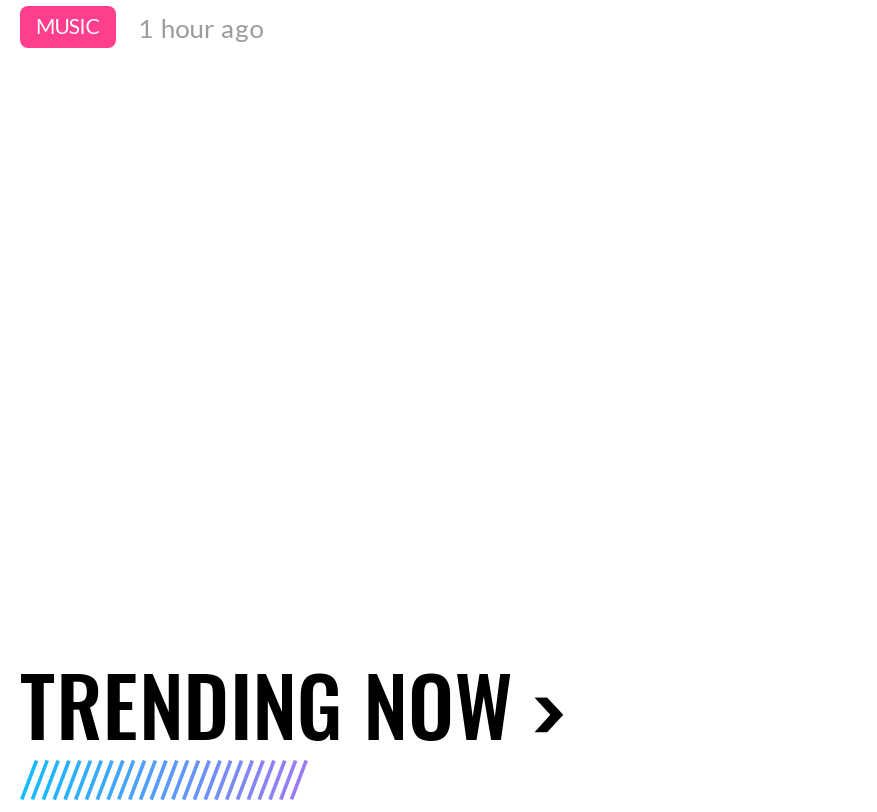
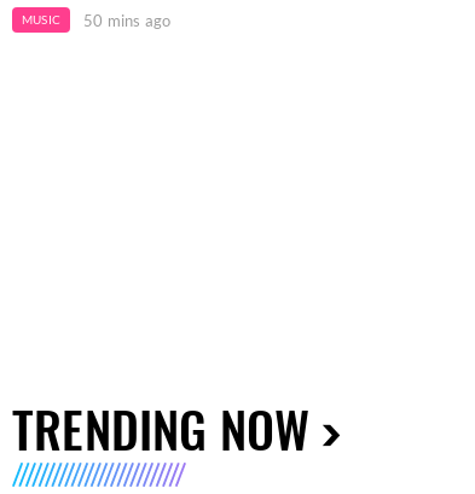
- MUSIC 1 hour ago
+ MUSIC 50 mins ago
